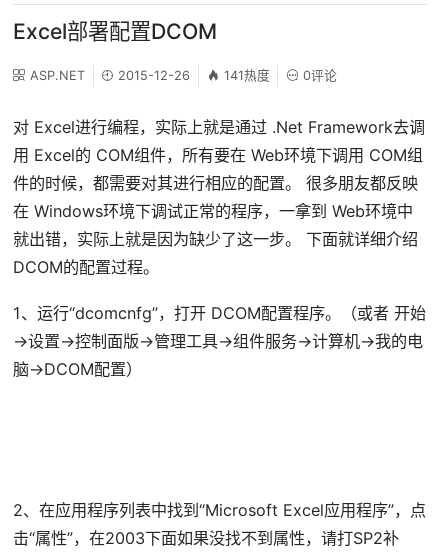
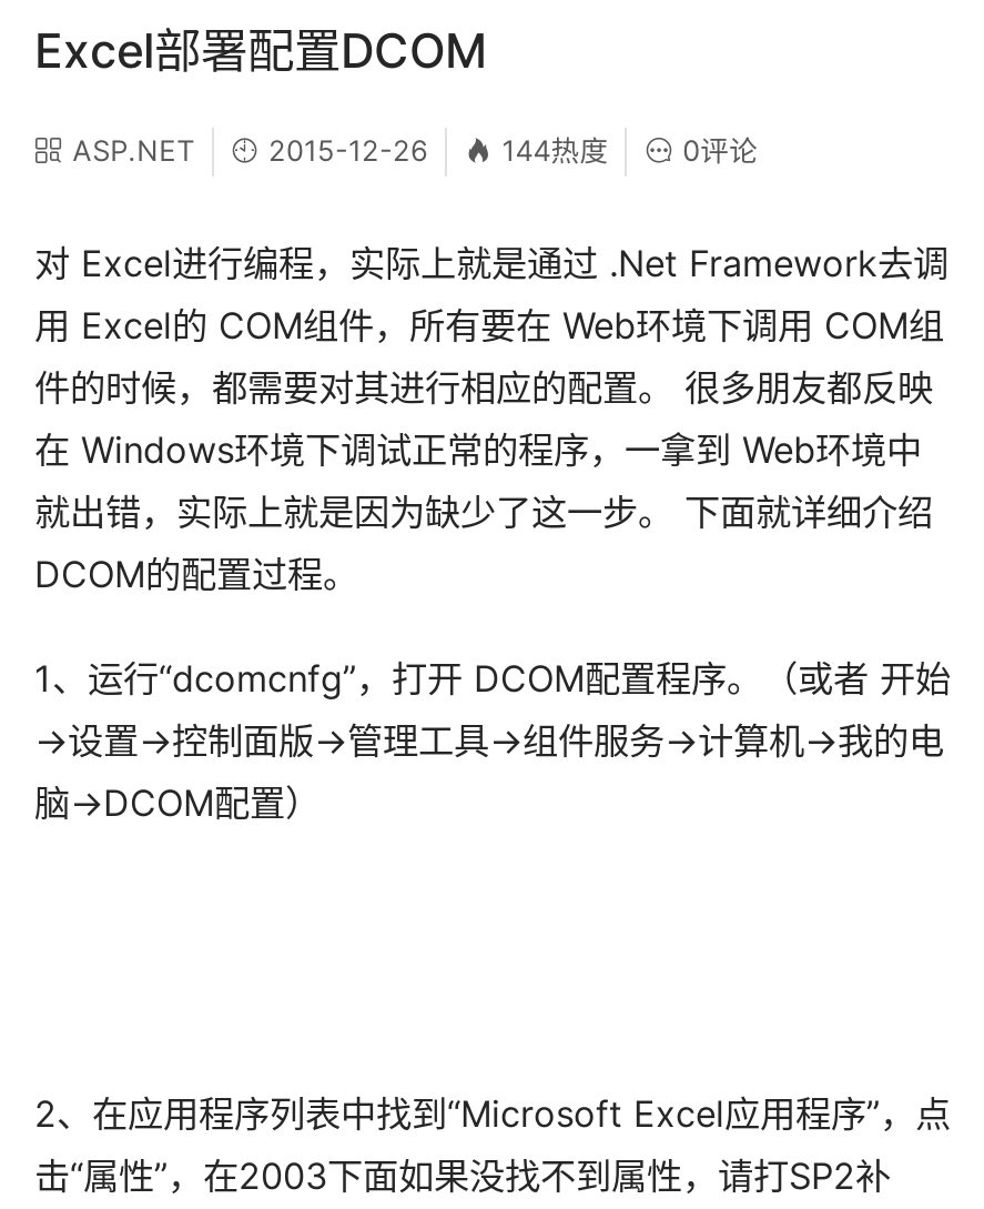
- 141热度
+ 144热度
